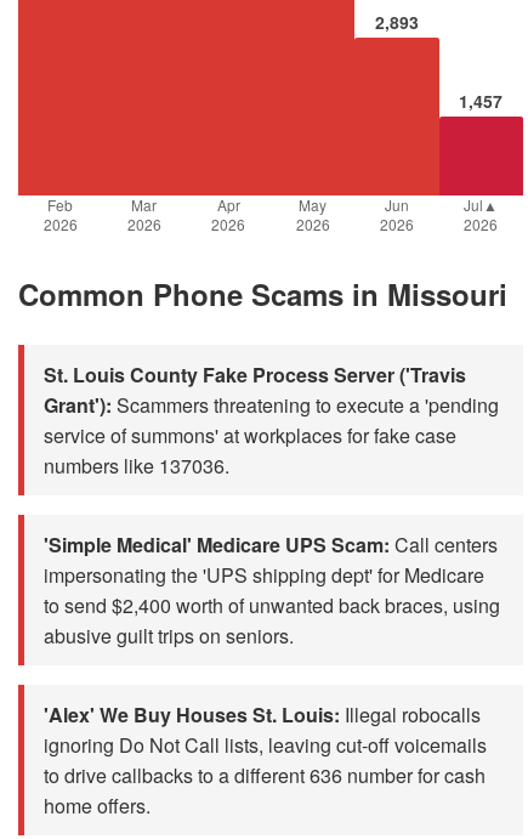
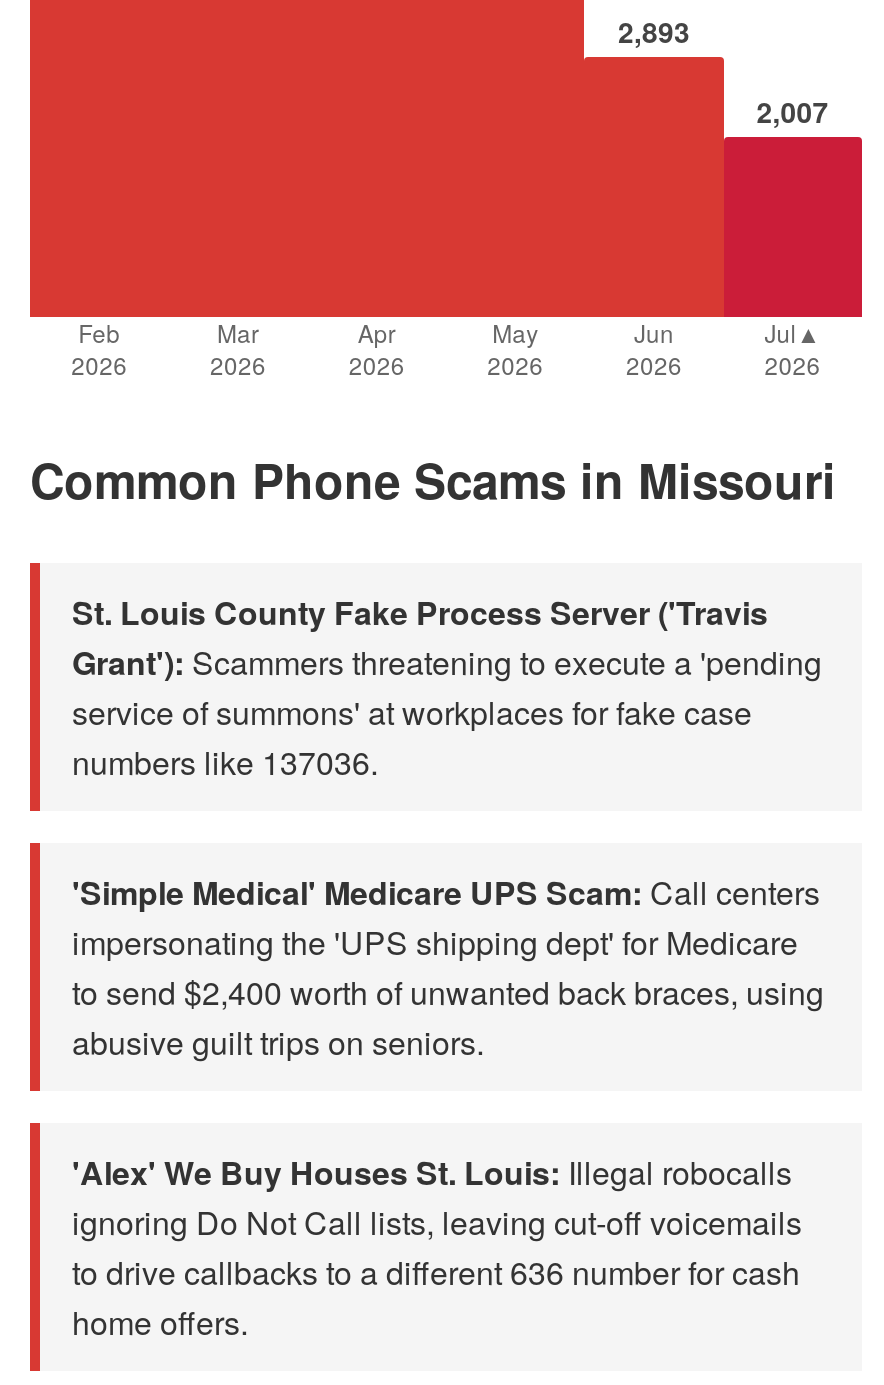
- 1,457
+ 2,007
